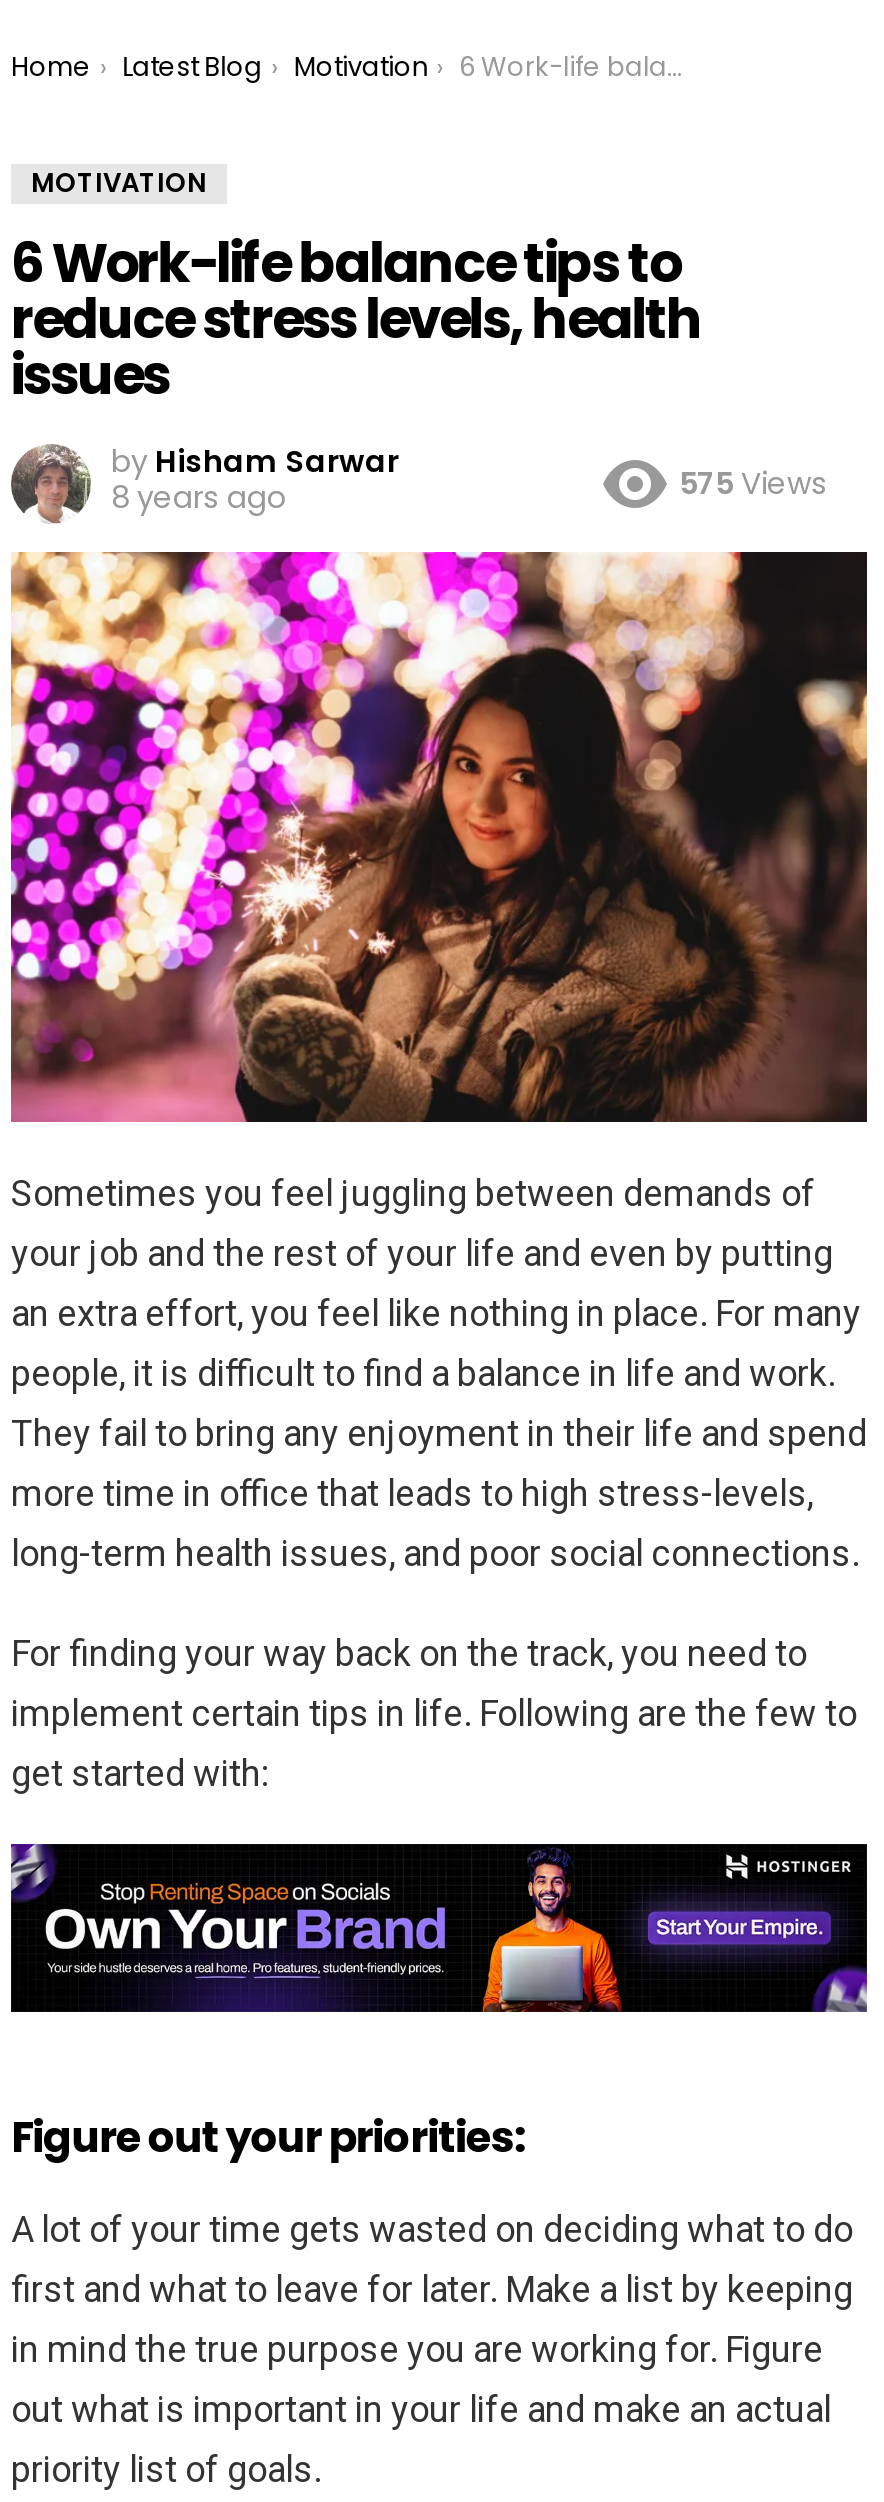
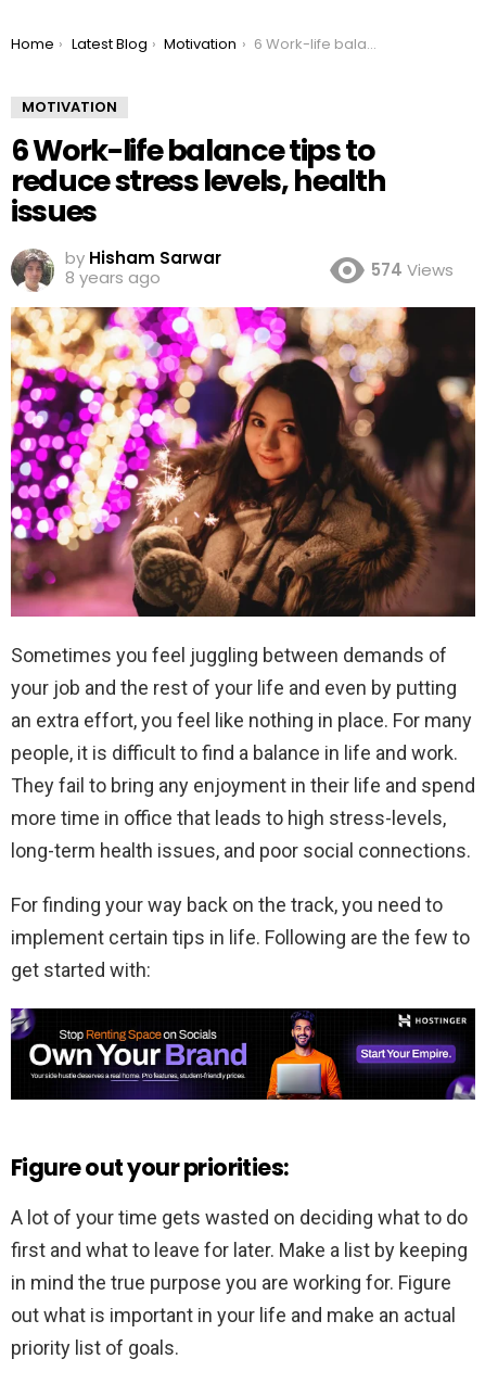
- 575 Views
+ 574 Views
